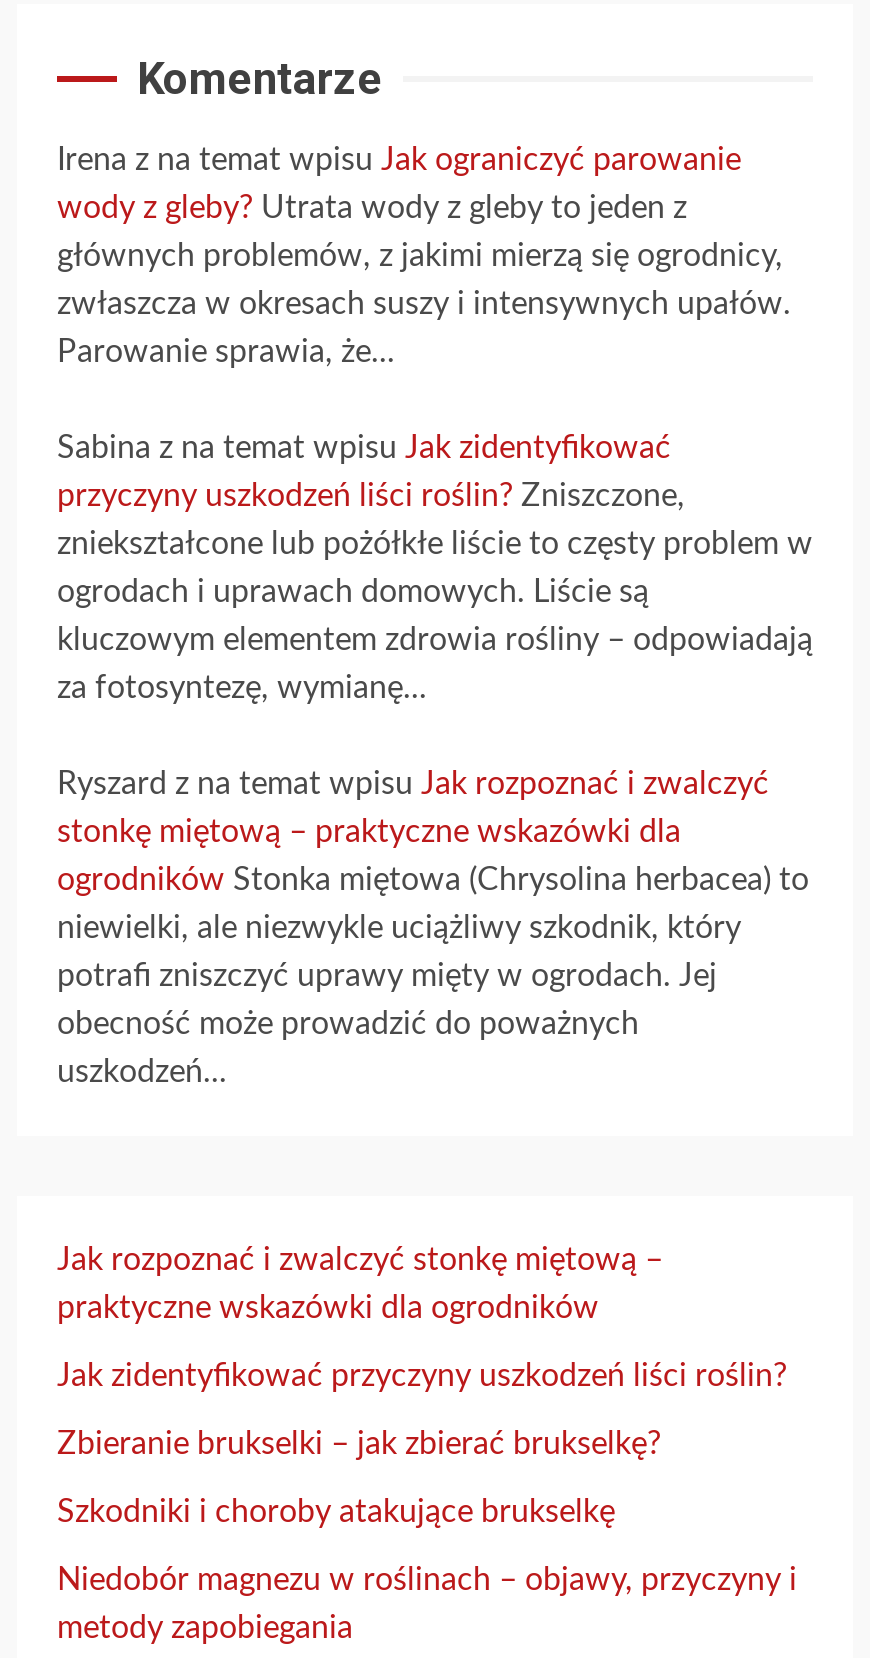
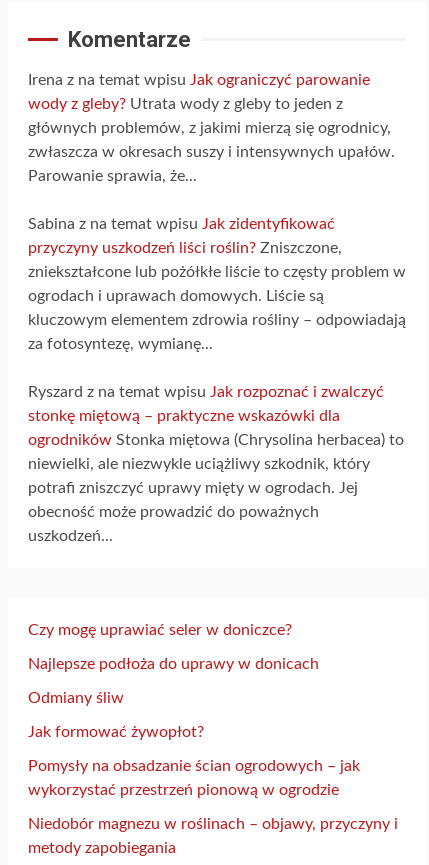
- Jak rozpoznać i zwalczyć stonkę miętową –
- praktyczne wskazówki dla ogrodników
- Jak zidentyfikować przyczyny uszkodzeń liści roślin?
- Zbieranie brukselki – jak zbierać brukselkę?
- Szkodniki i choroby atakujące brukselkę
+ Czy mogę uprawiać seler w doniczce?
+ Najlepsze podłoża do uprawy w donicach
+ Odmiany śliw
+ Jak formować żywopłot?
+ Pomysły na obsadzanie ścian ogrodowych – jak
+ wykorzystać przestrzeń pionową w ogrodzie
